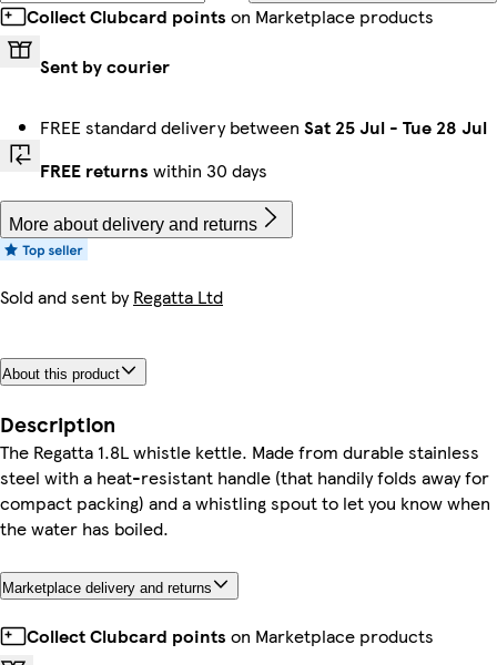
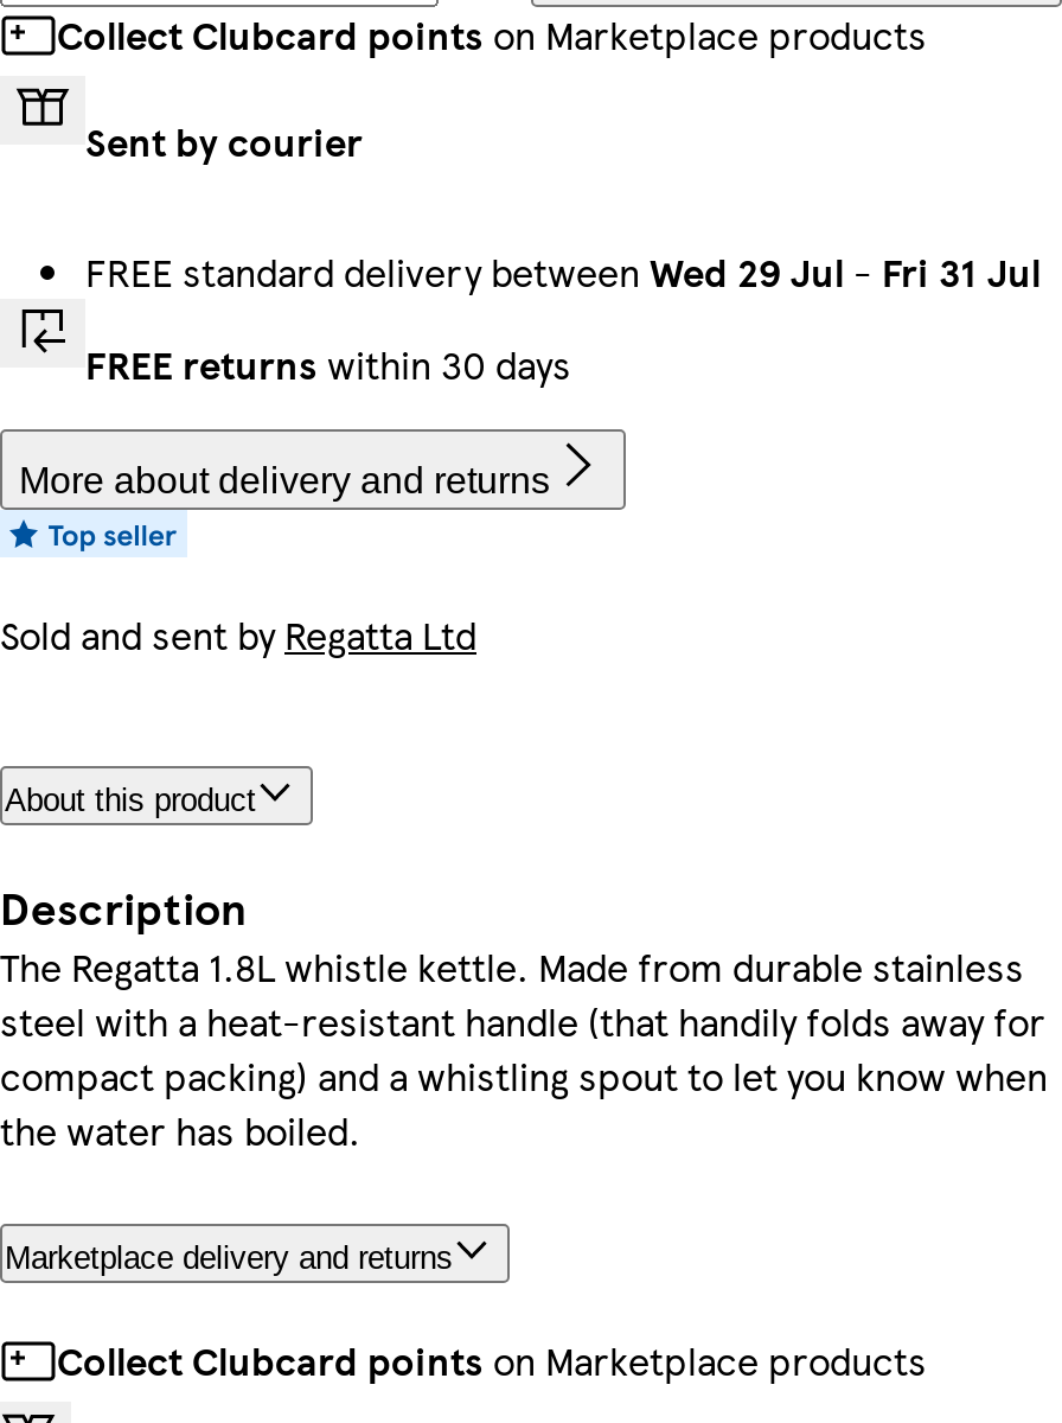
- FREE standard delivery between Sat 25 Jul - Tue 28 Jul
+ FREE standard delivery between Wed 29 Jul - Fri 31 Jul
